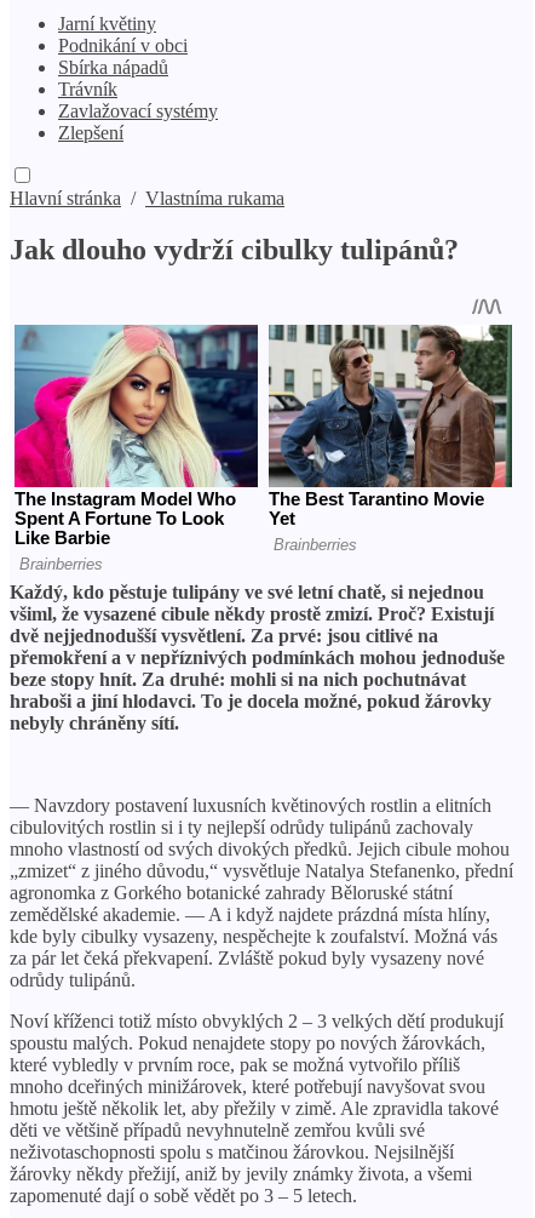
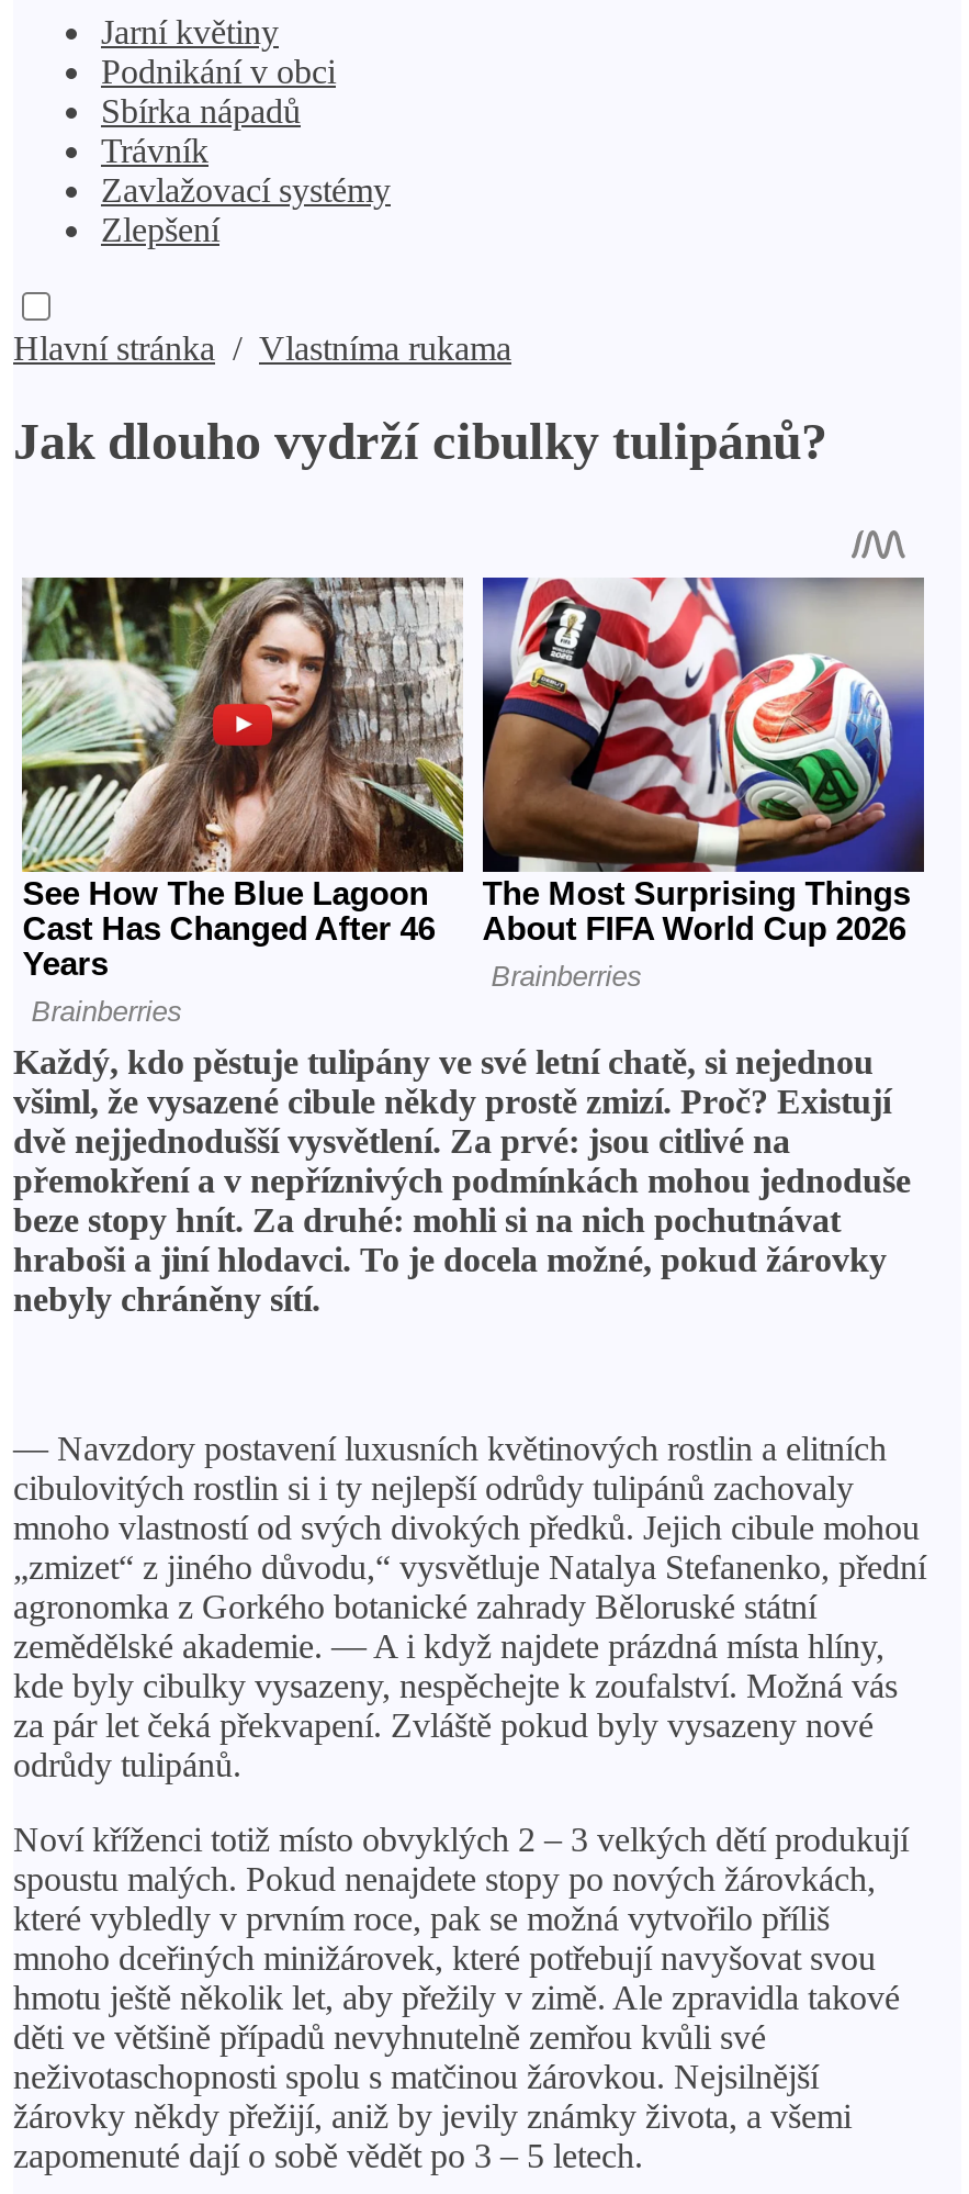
- [image]
+ [image]

- [image]
+ [image]
